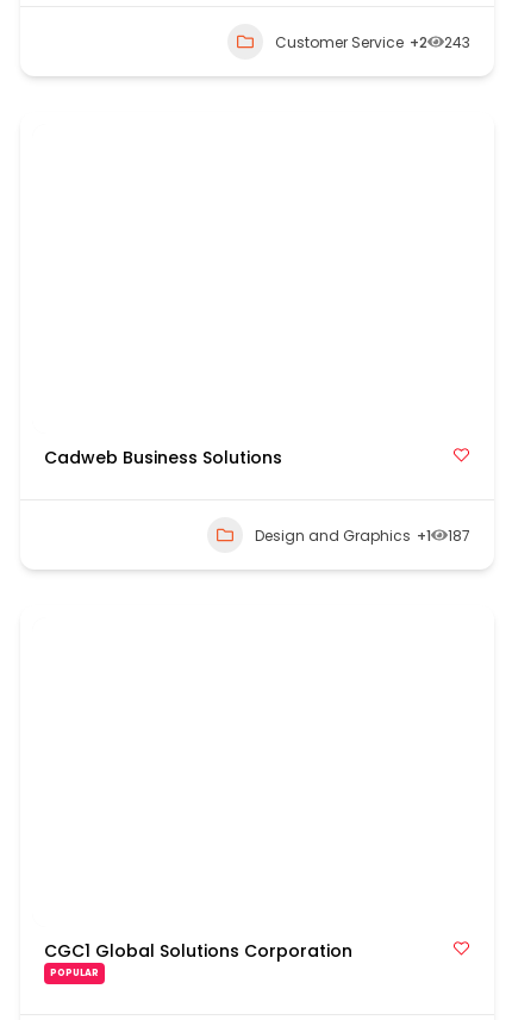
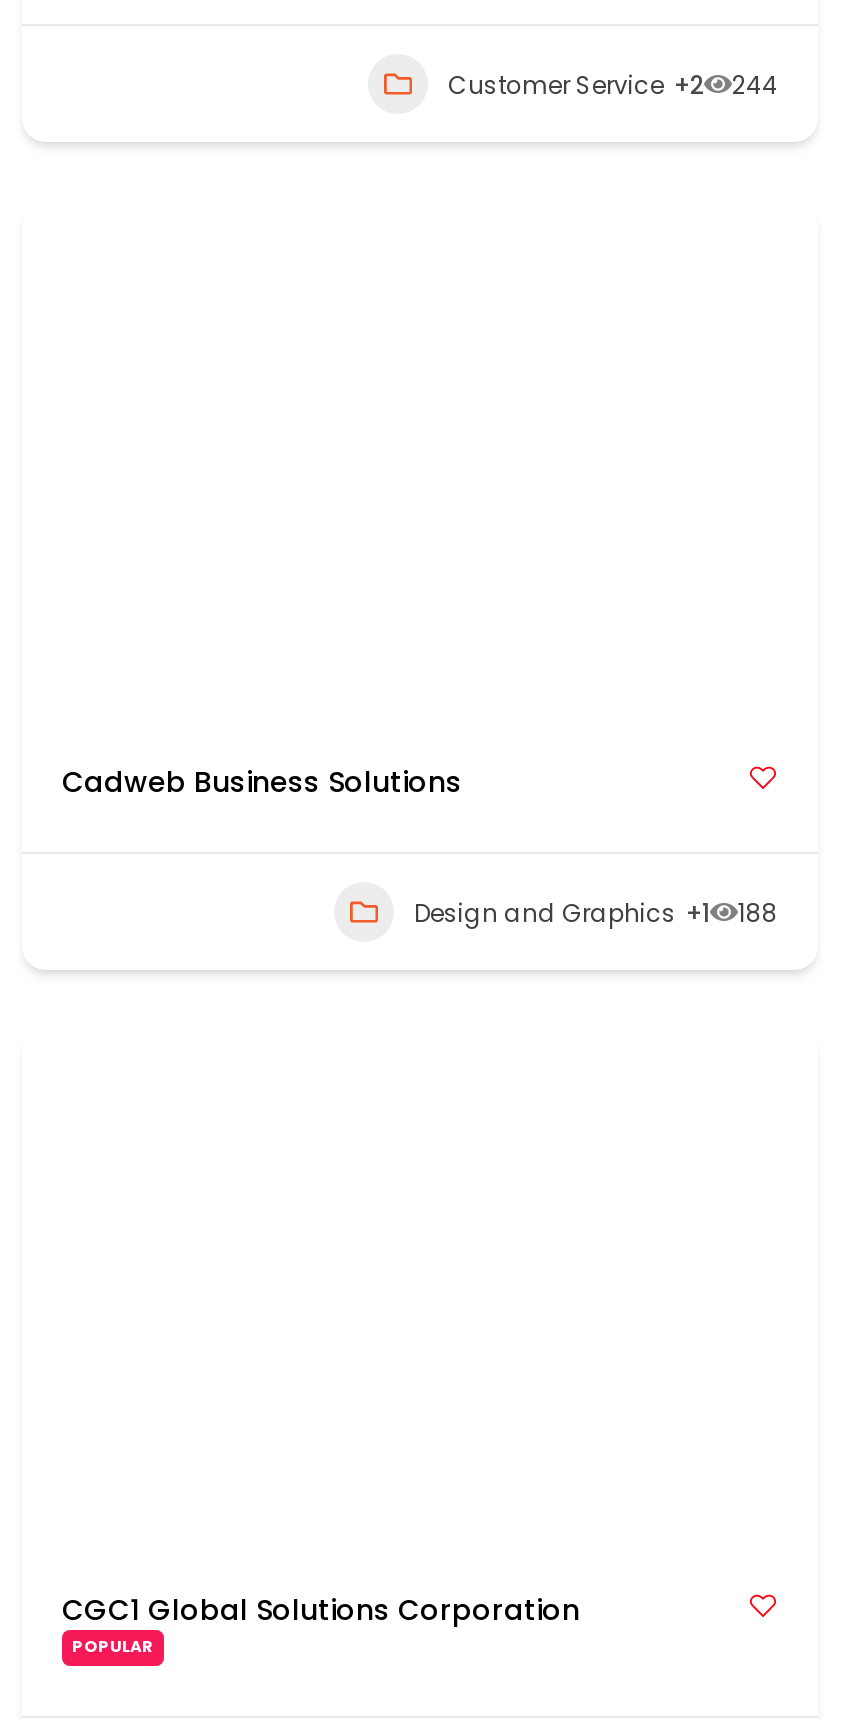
- Customer Service +2 243
+ Customer Service +2 244

- Design and Graphics +1 187
+ Design and Graphics +1 188
